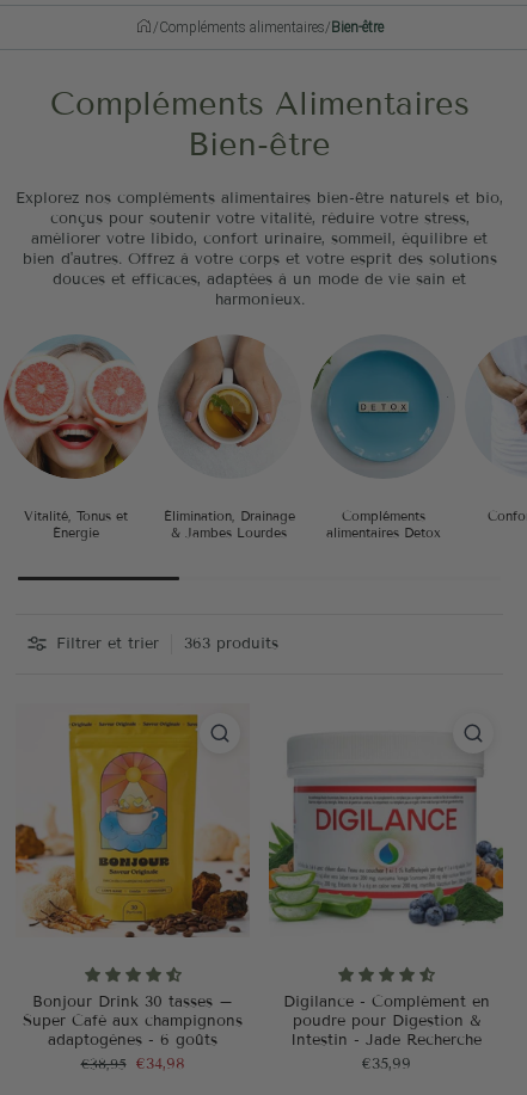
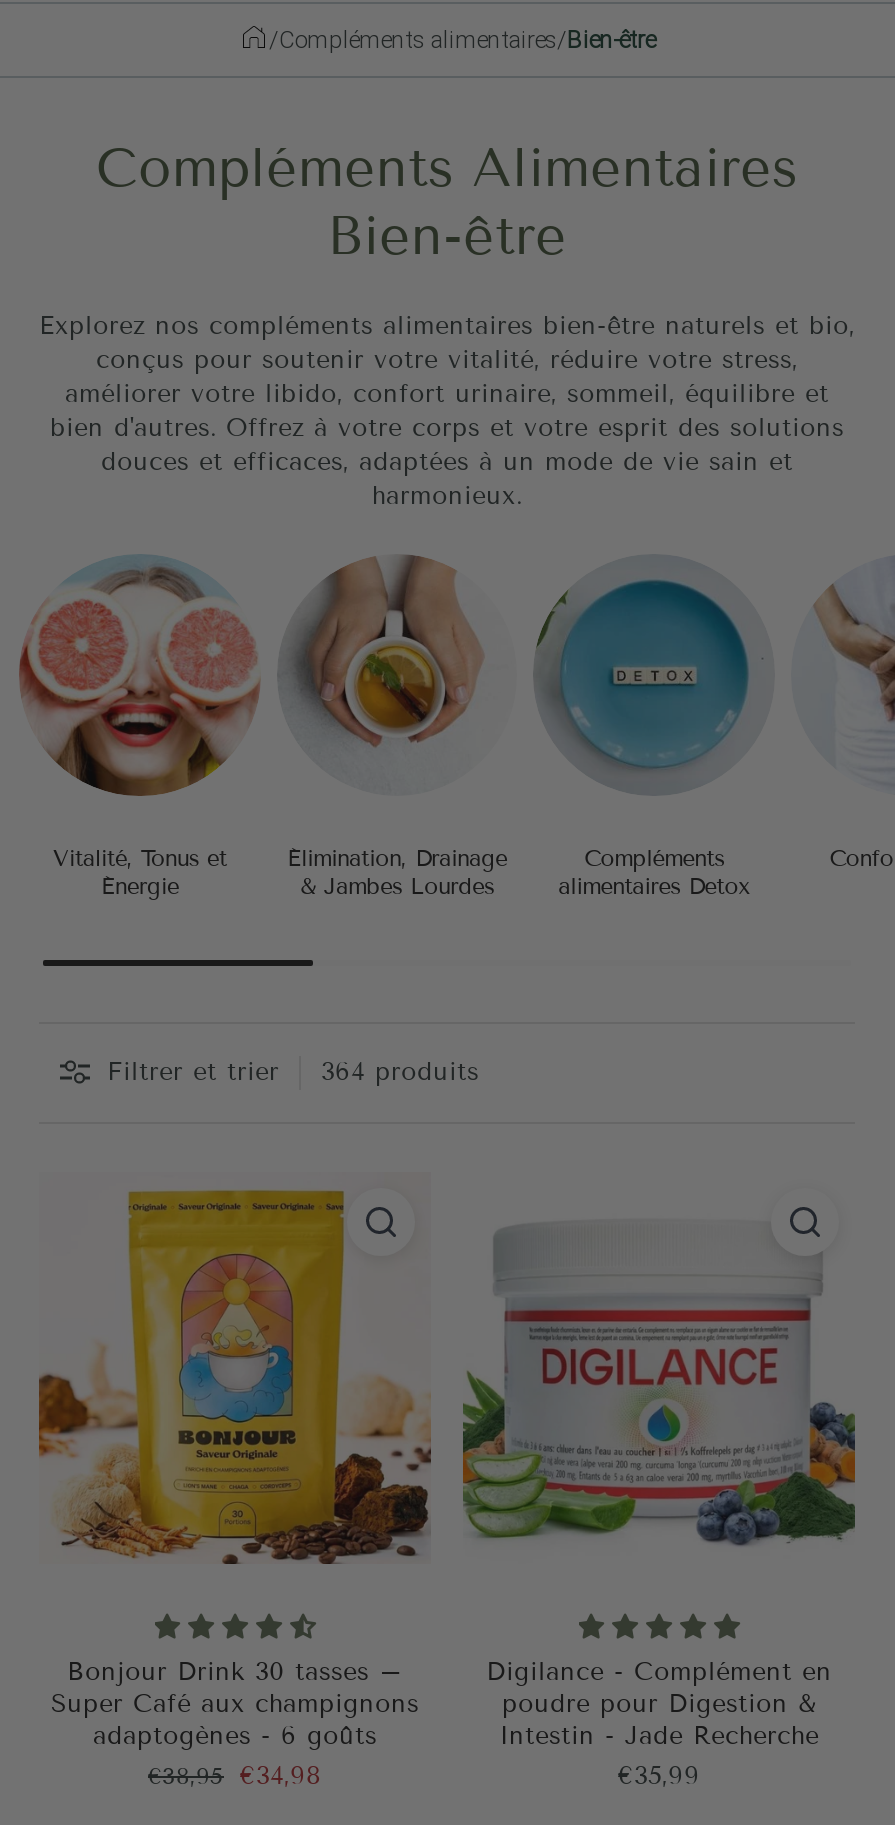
- Filtrer et trier 363 produits
+ Filtrer et trier 364 produits
